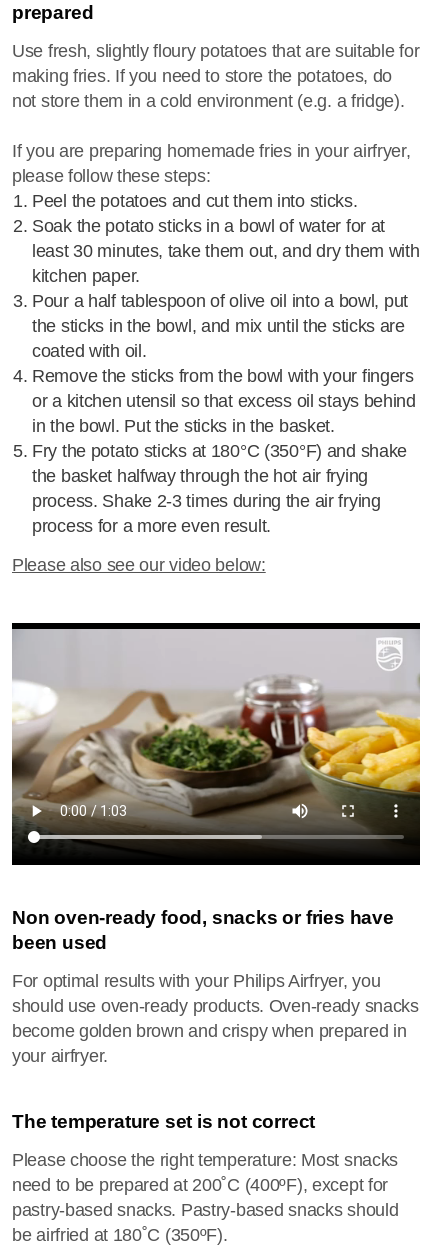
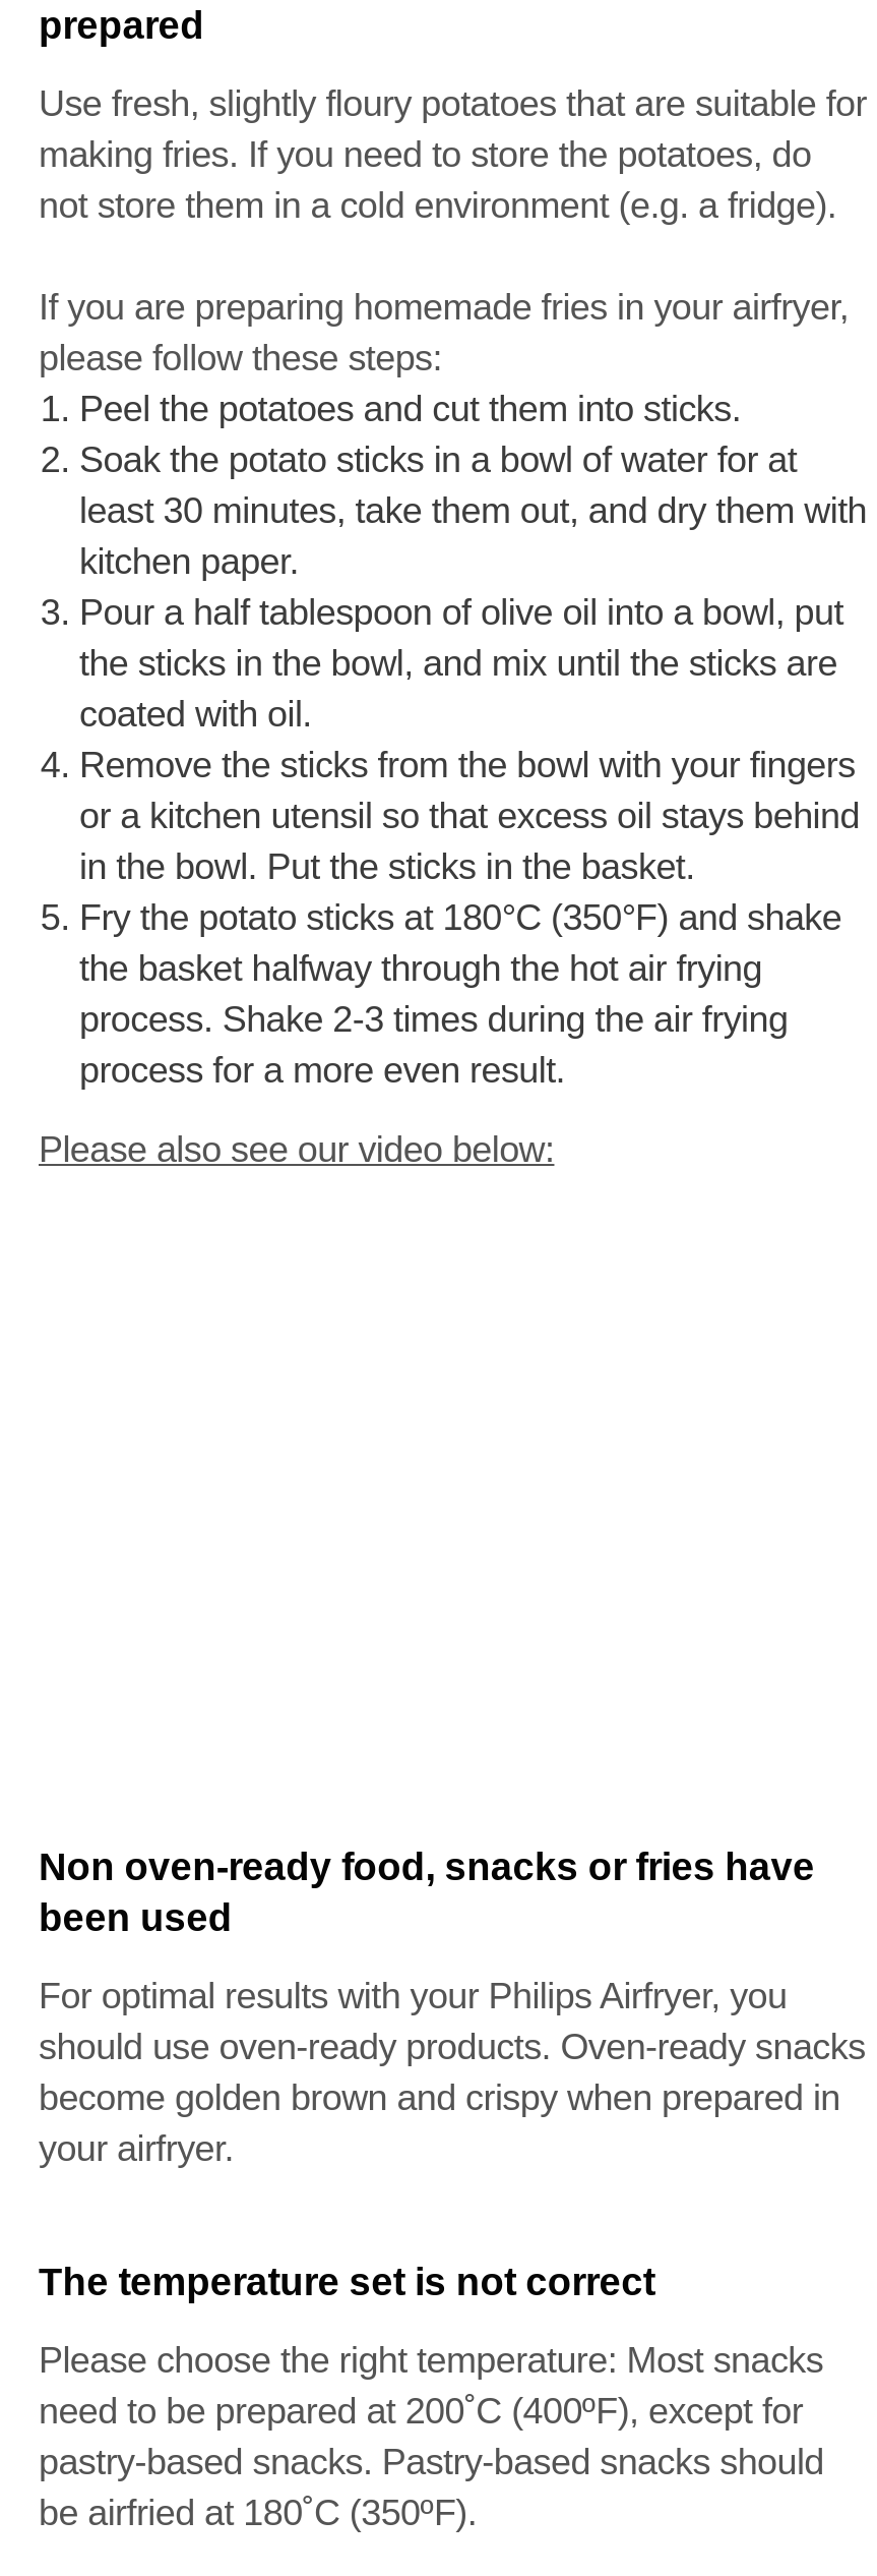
- [image]
